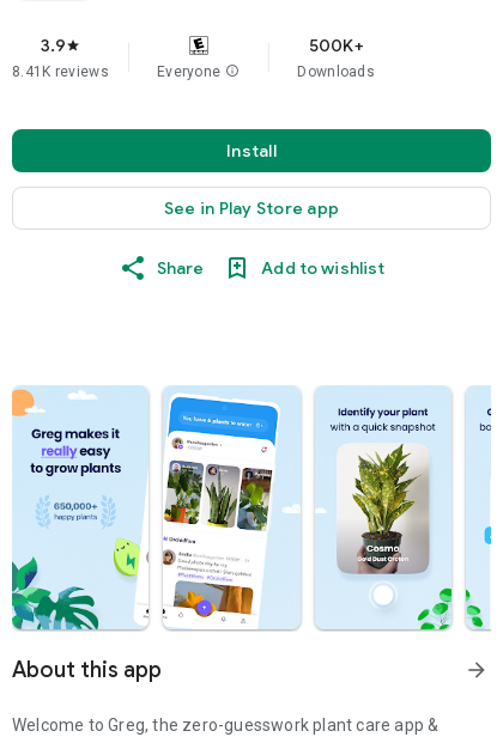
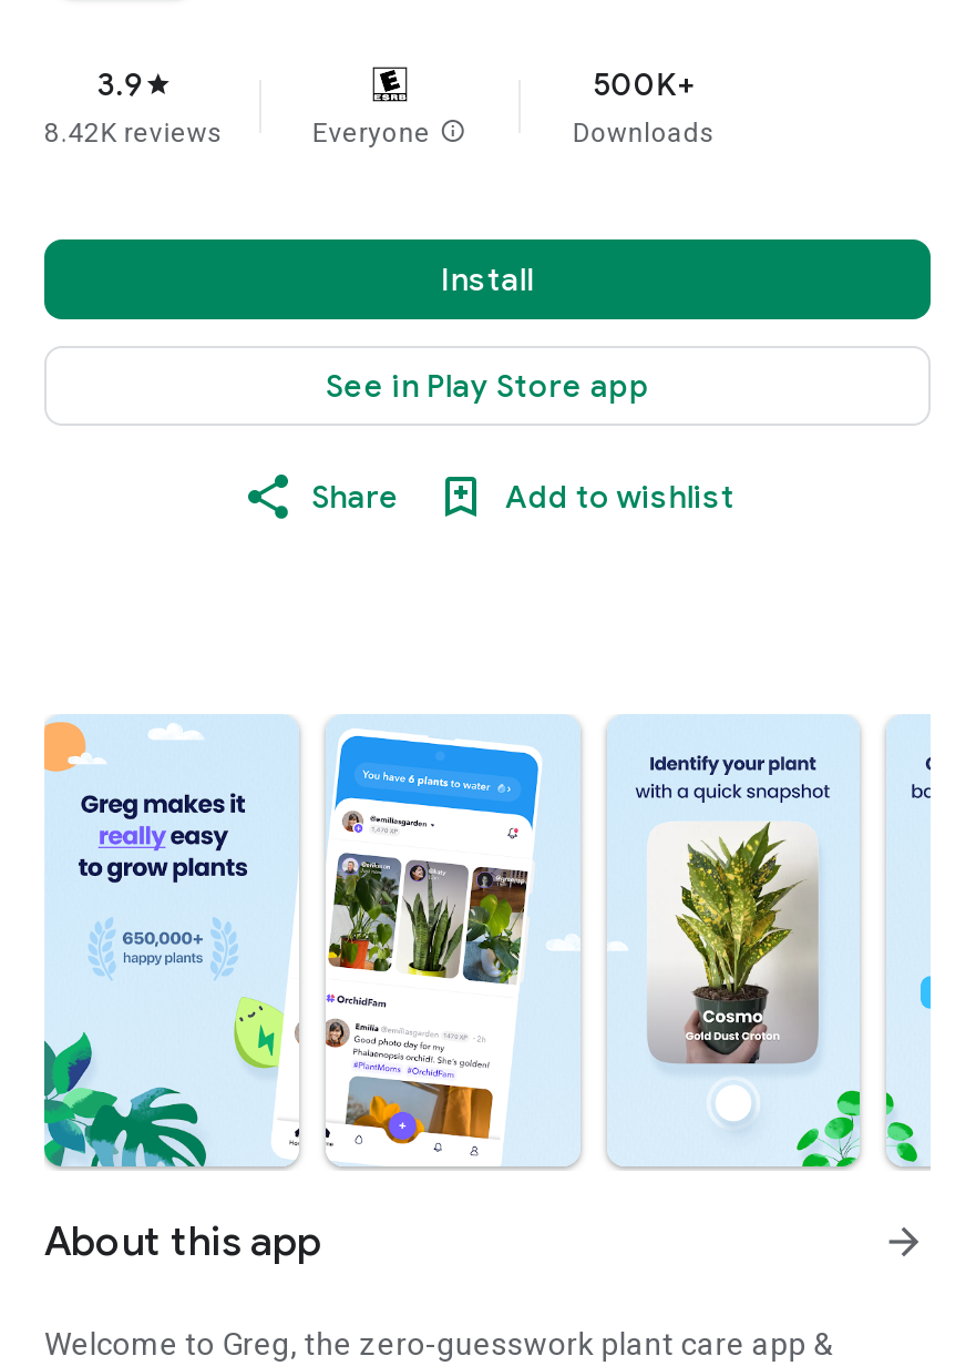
- 8.41K reviews
+ 8.42K reviews
